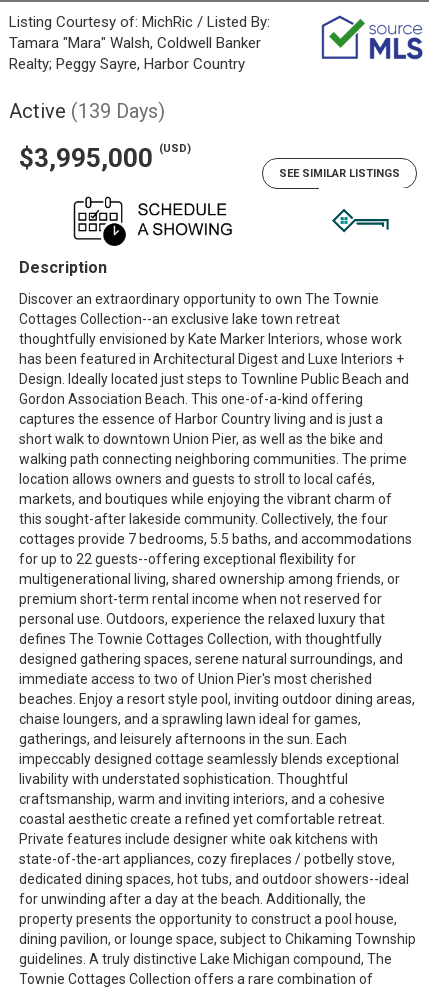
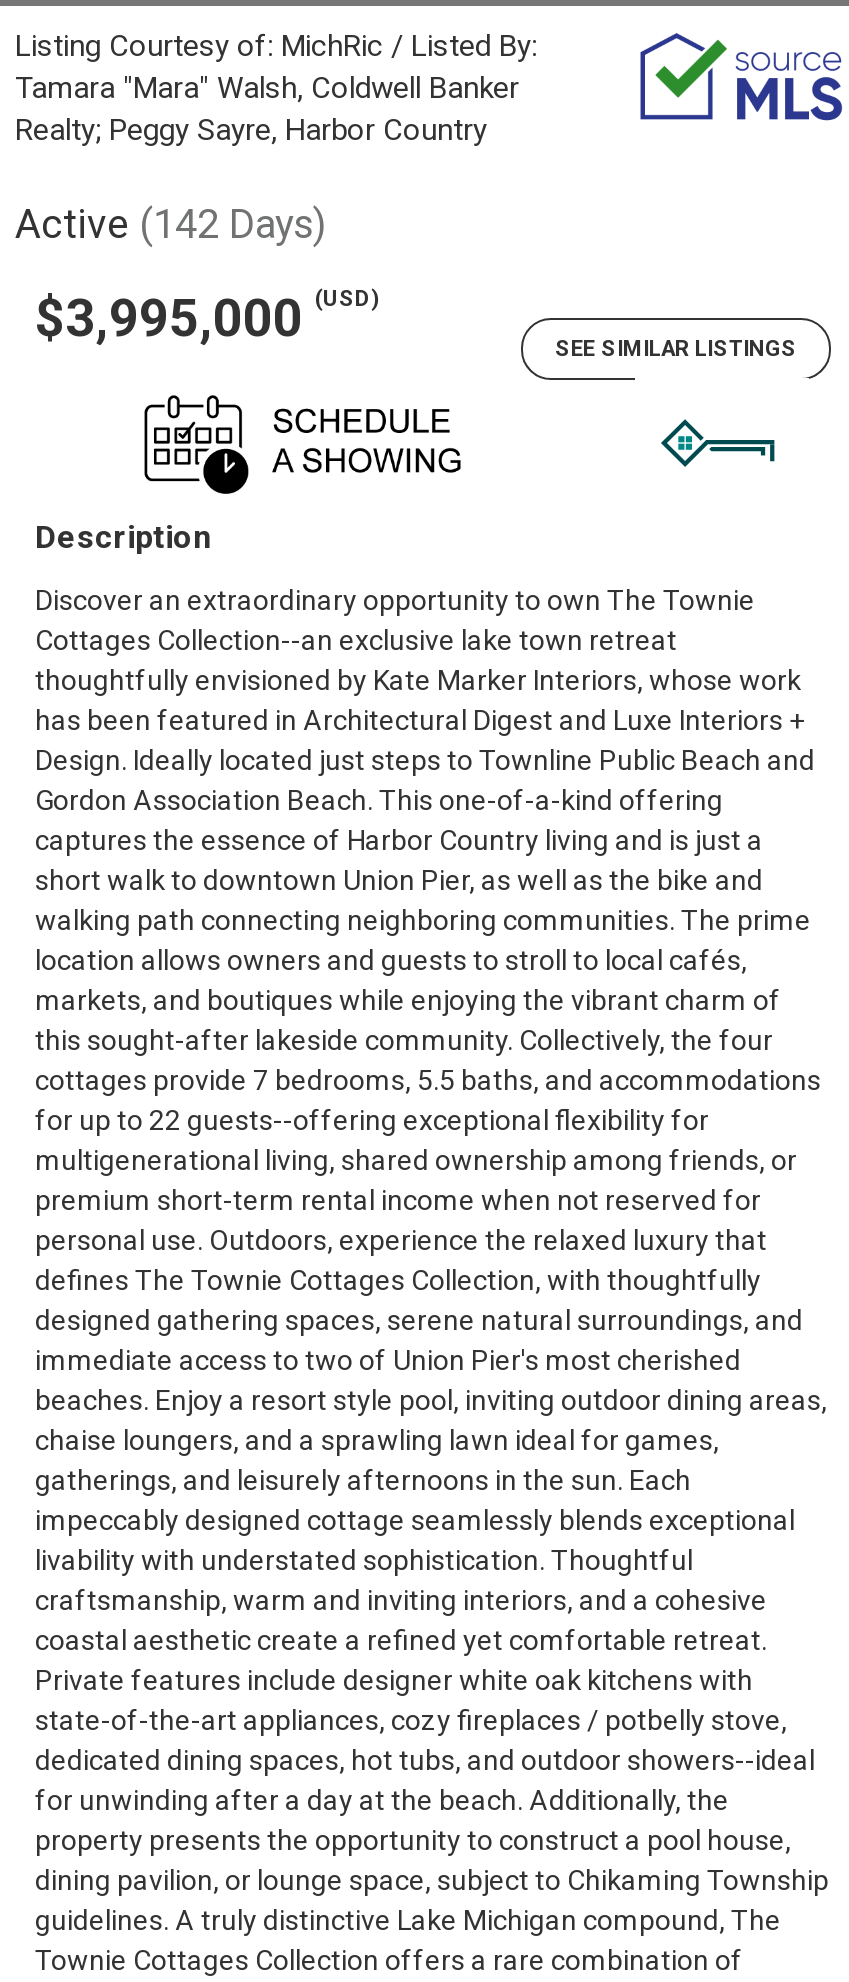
- Active (139 Days)
+ Active (142 Days)
